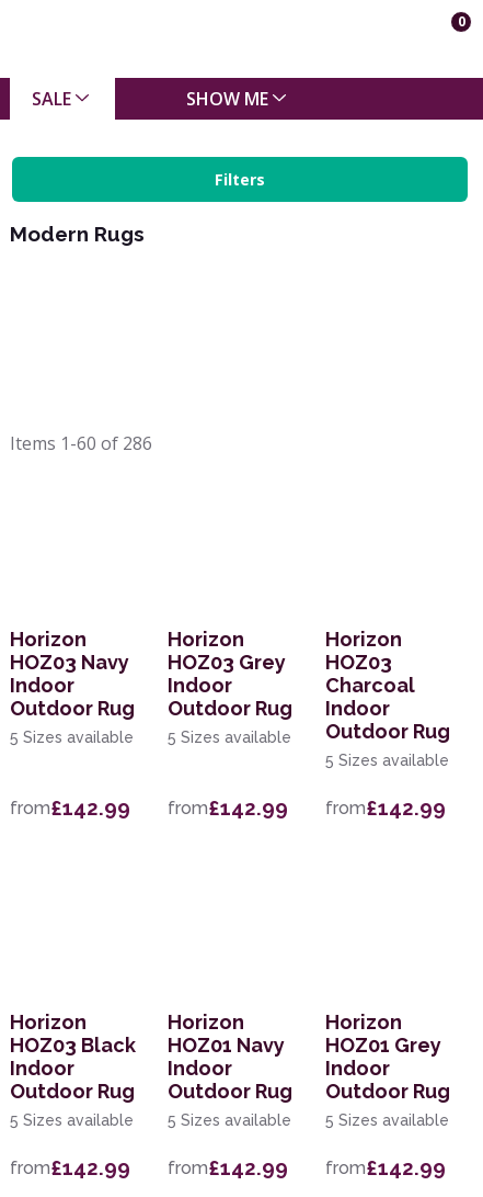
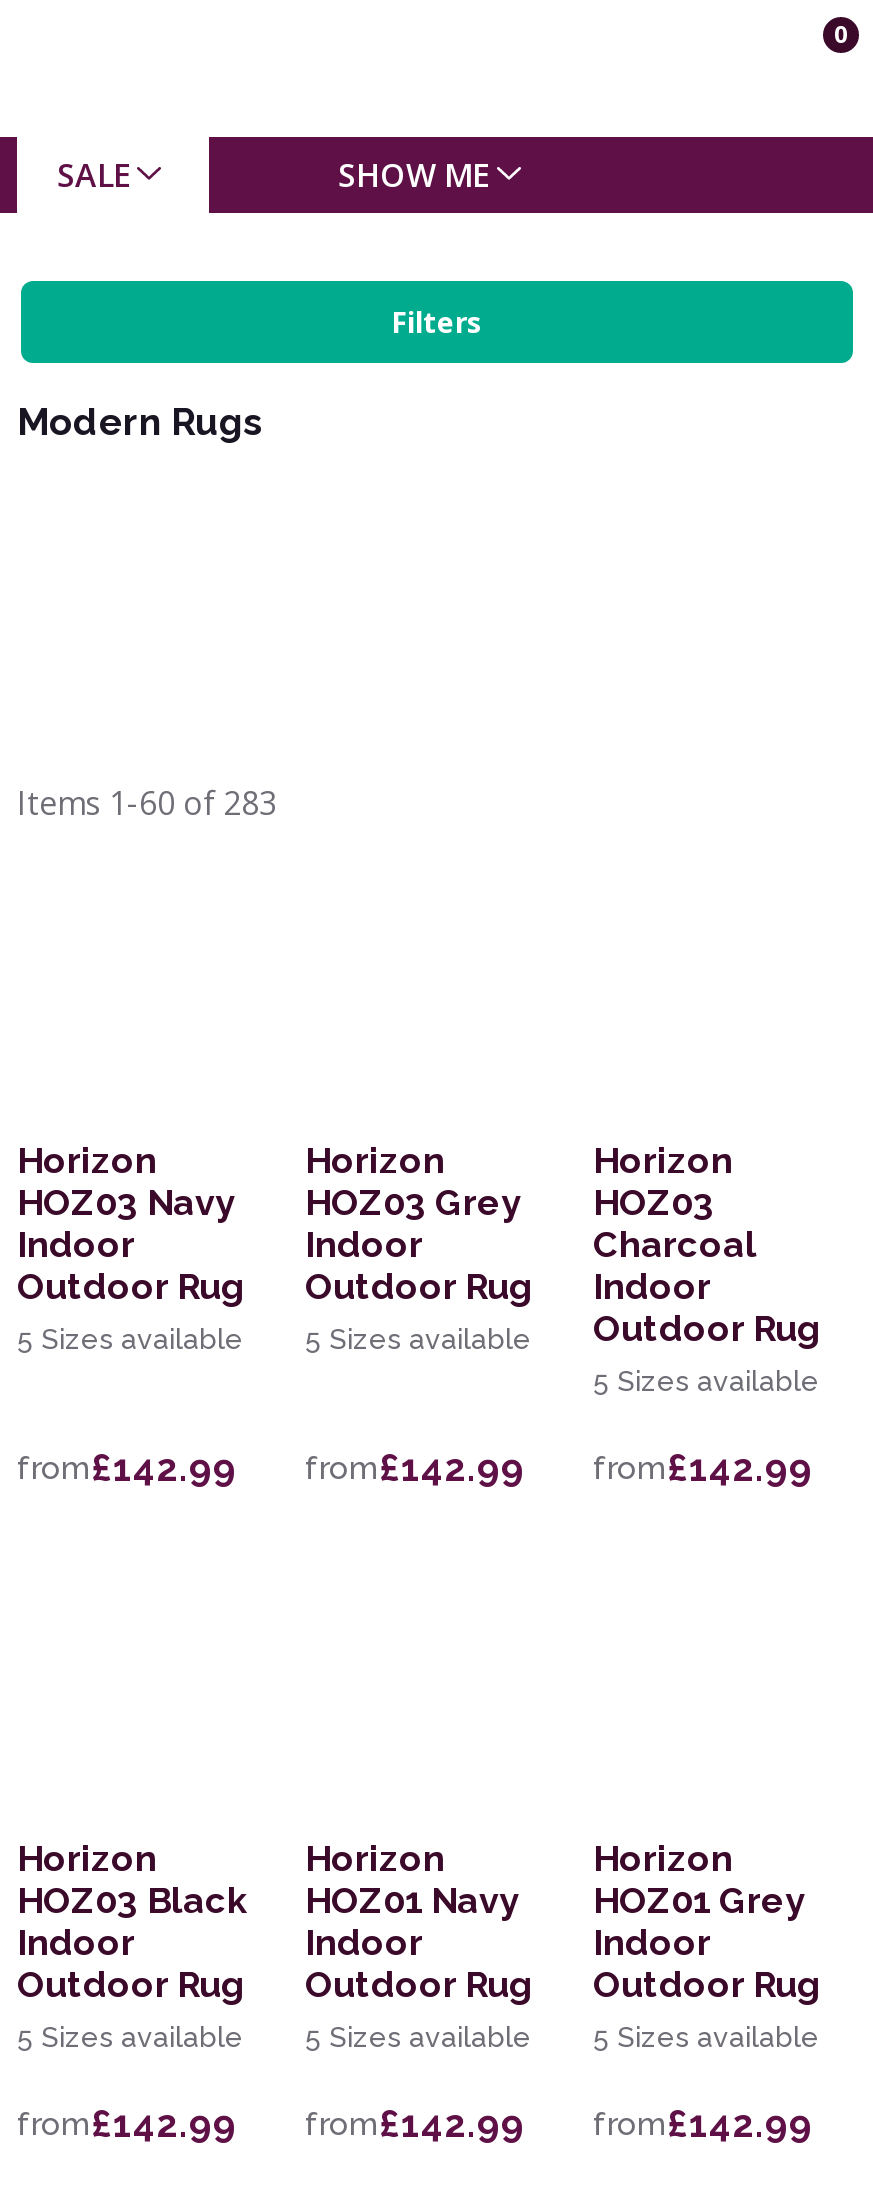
- Items 1-60 of 286
+ Items 1-60 of 283
